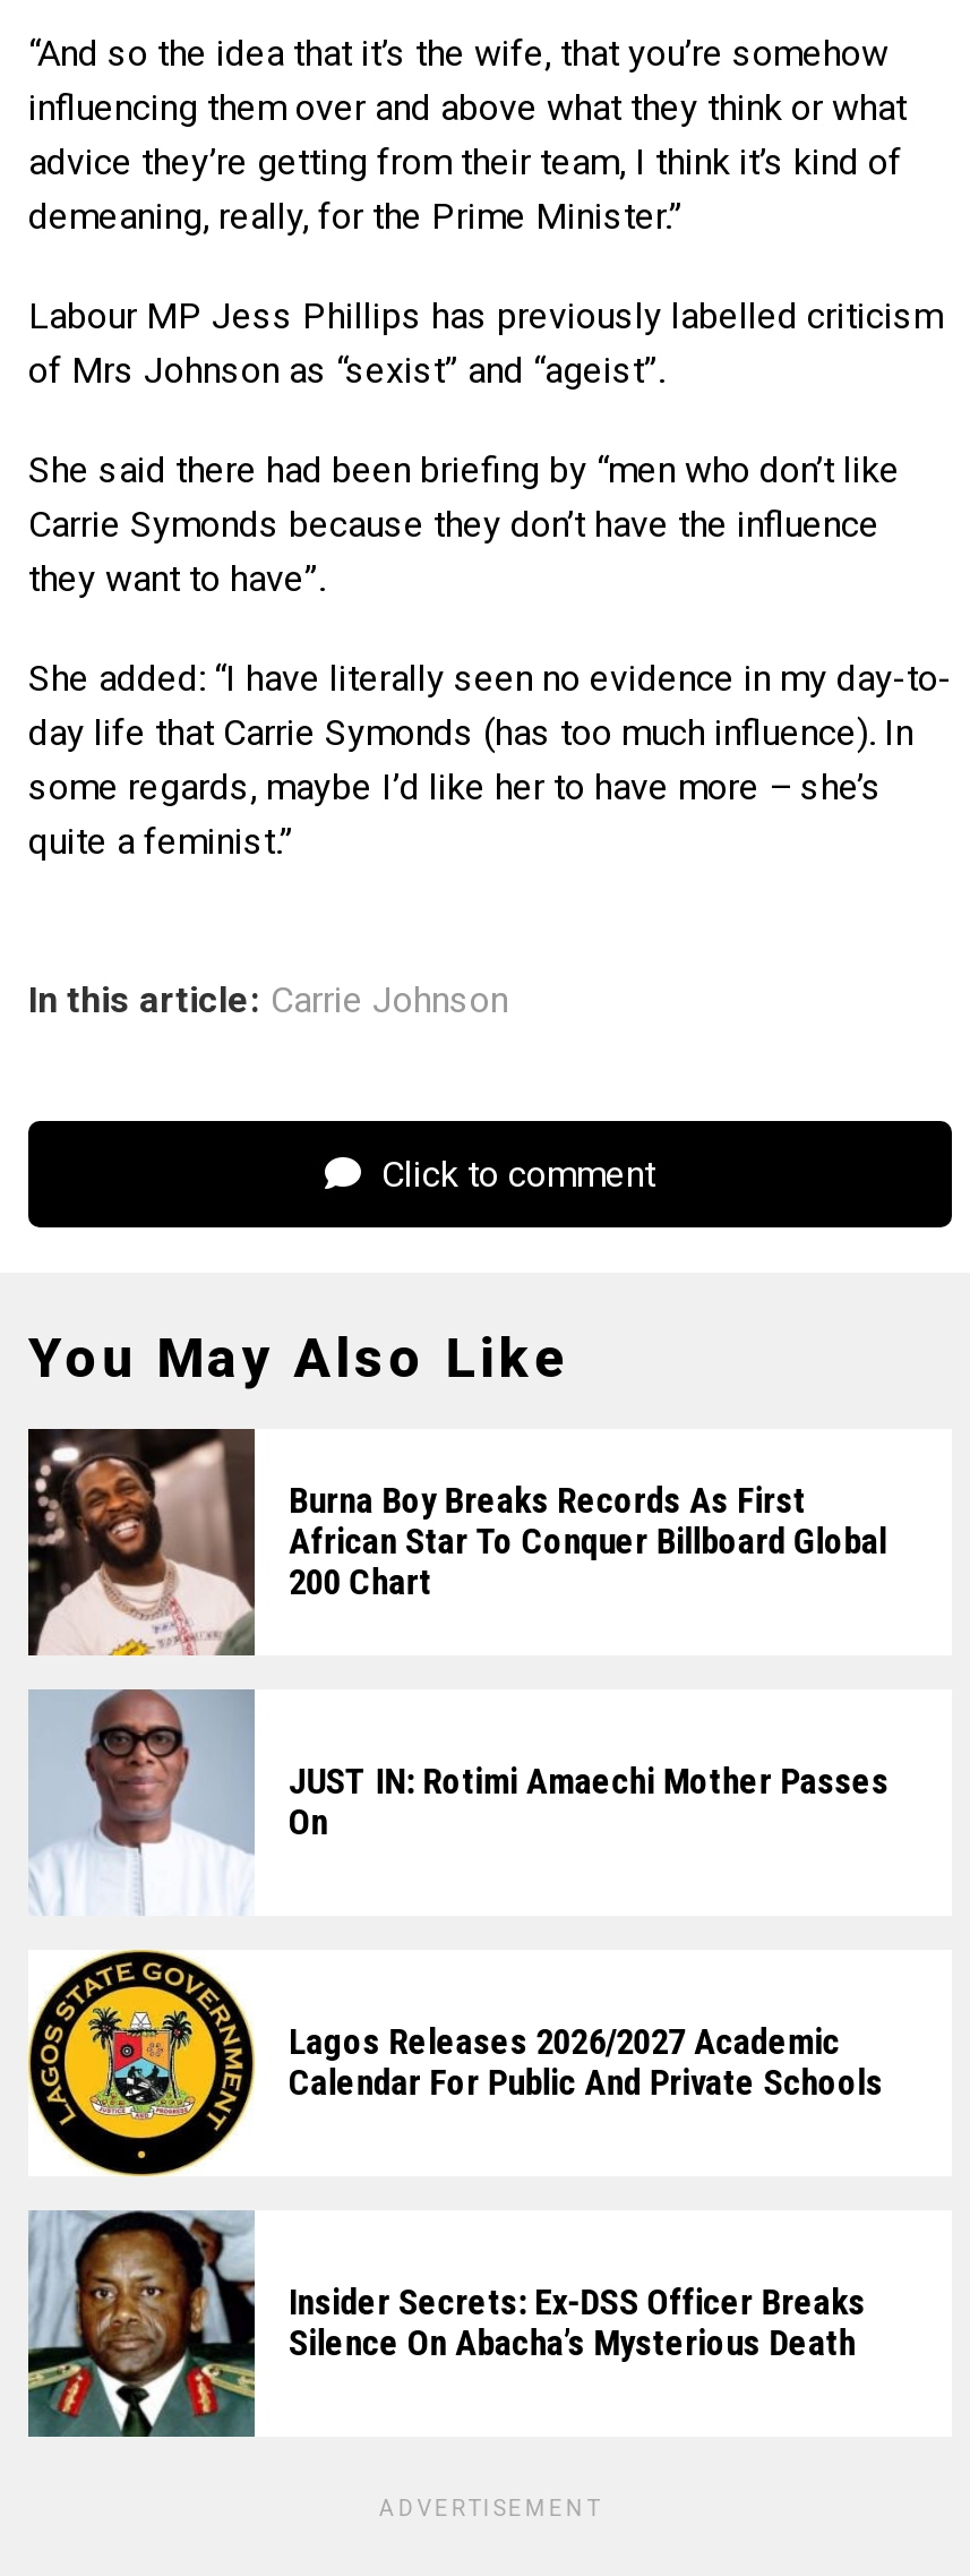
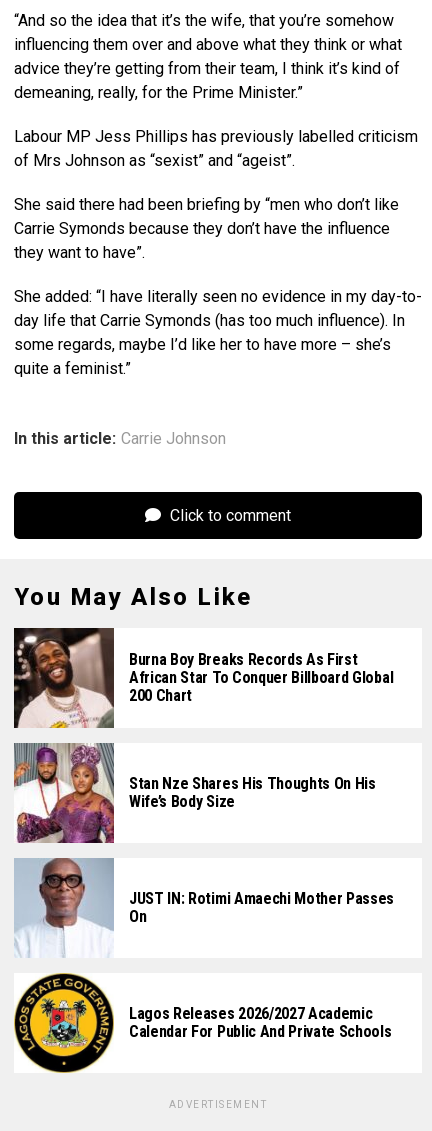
+ [image]
+ Stan Nze Shares His Thoughts On His
+ Wife’s Body Size

moved down: [image] | JUST IN: Rotimi Amaechi Mother Passes | On | Lagos Releases 2026/2027 Academic | Calendar For Public And Private Schools

- [image]
- Insider Secrets: Ex-DSS Officer Breaks
- Silence On Abacha’s Mysterious Death
